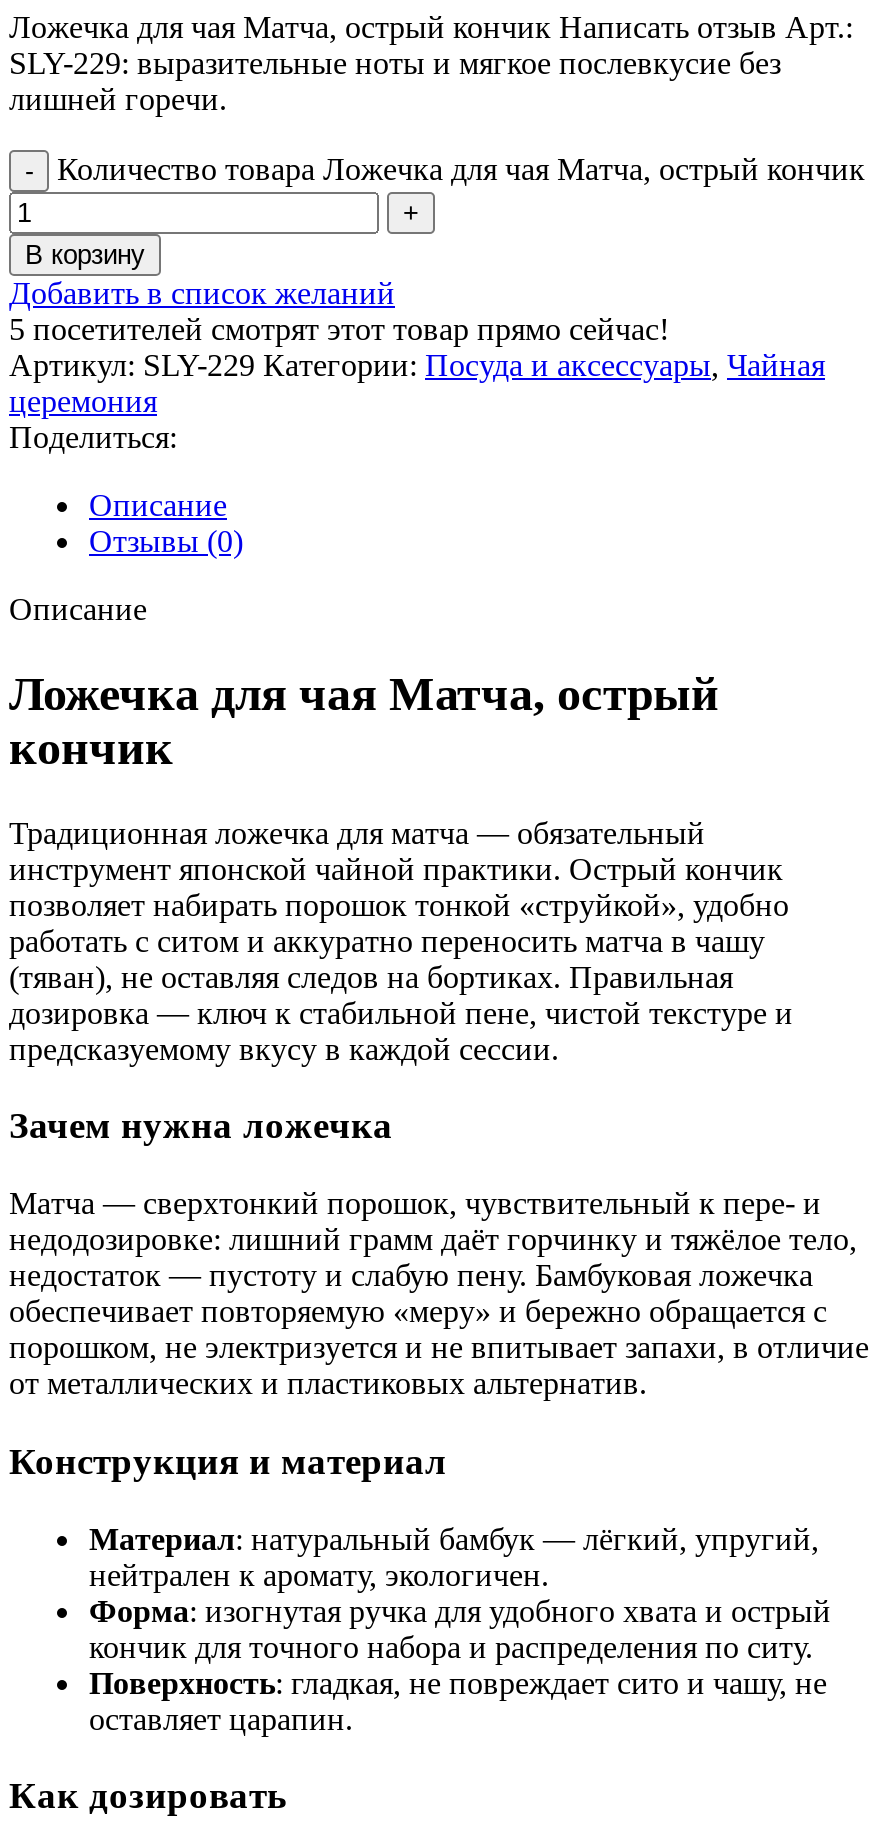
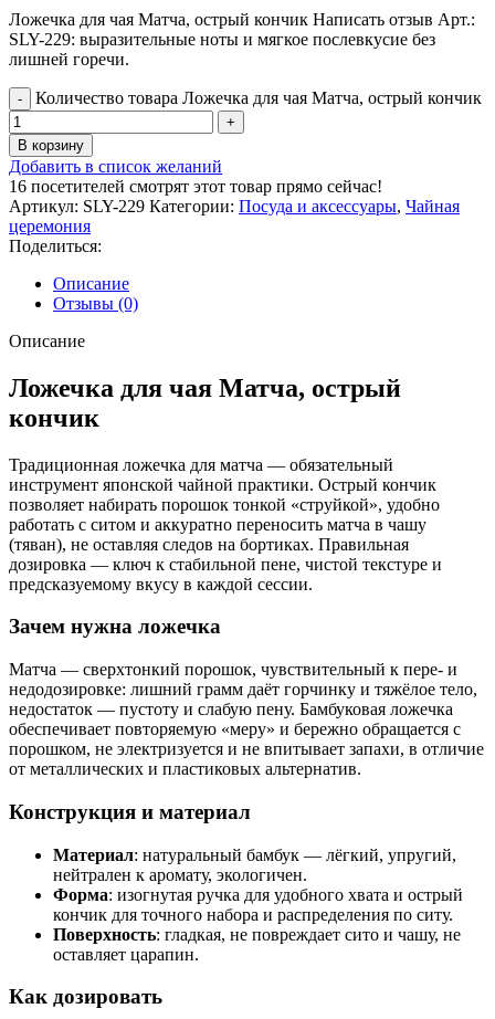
- 5 посетителей смотрят этот товар прямо сейчас!
+ 16 посетителей смотрят этот товар прямо сейчас!
